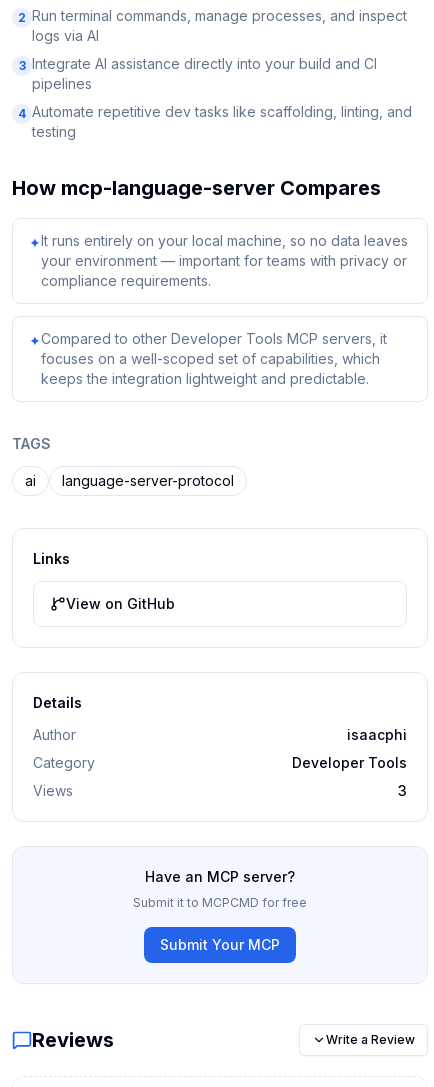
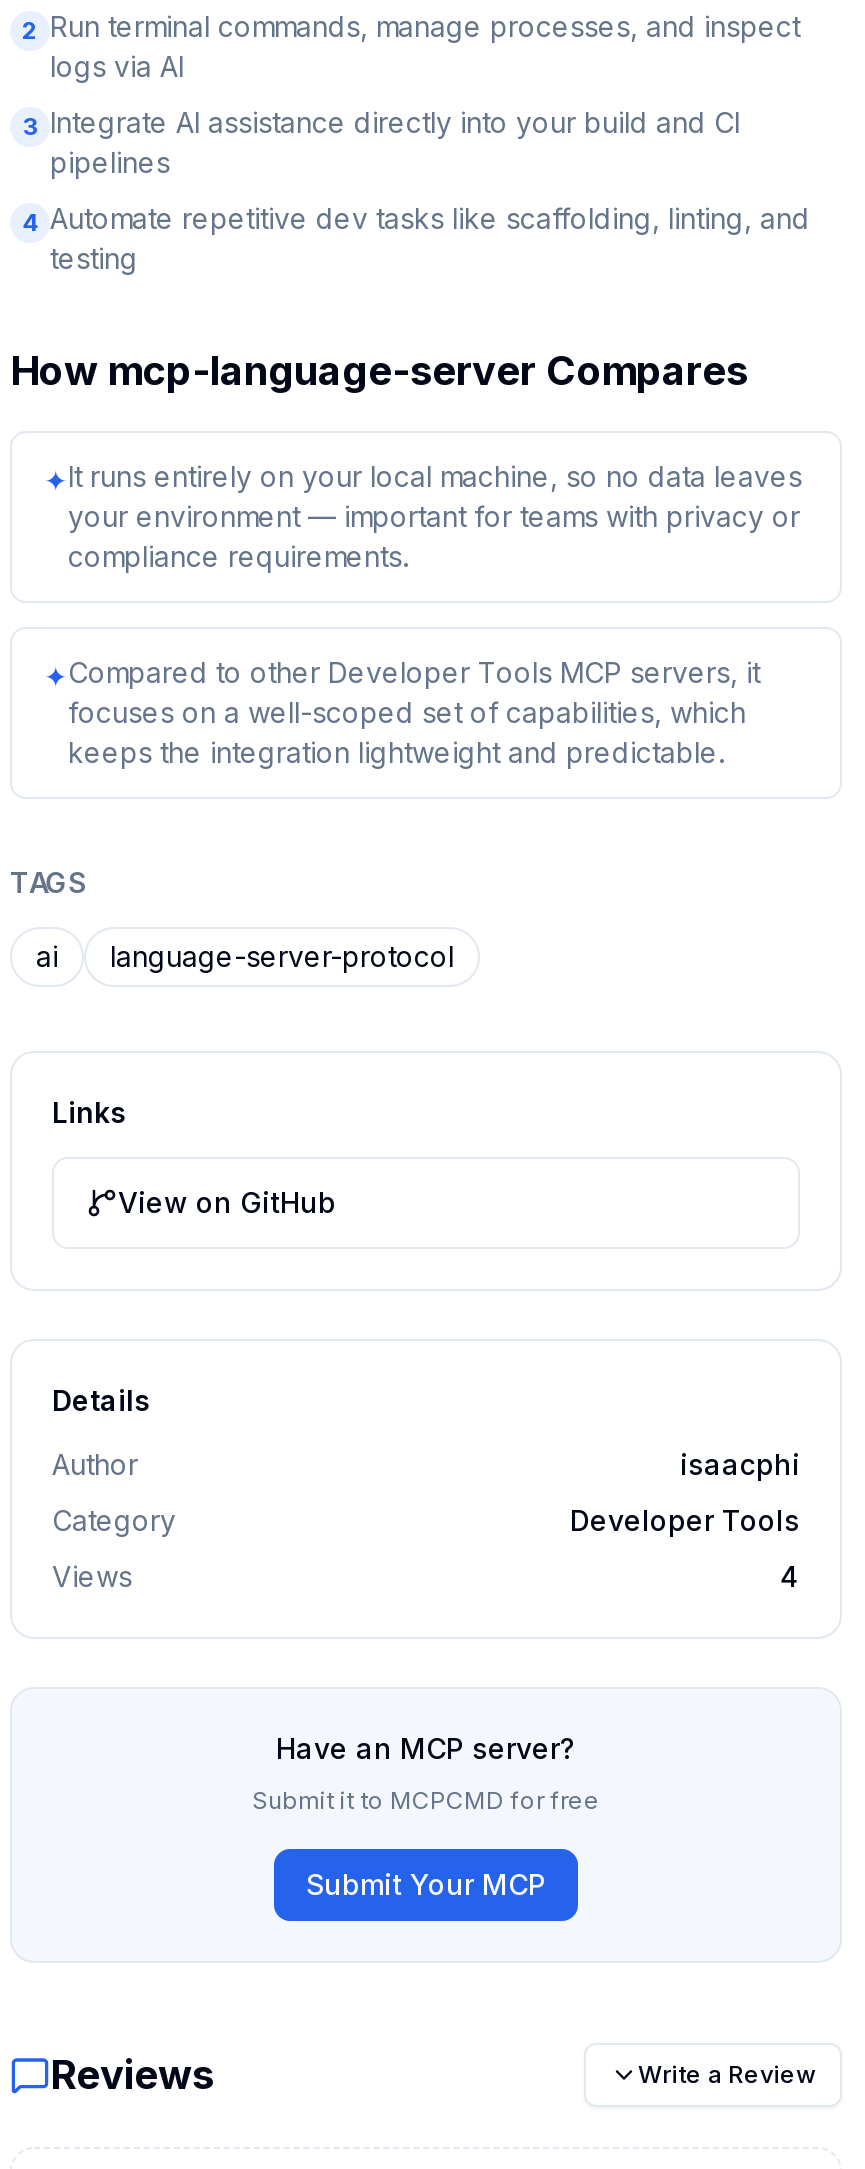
- 3
+ 4
